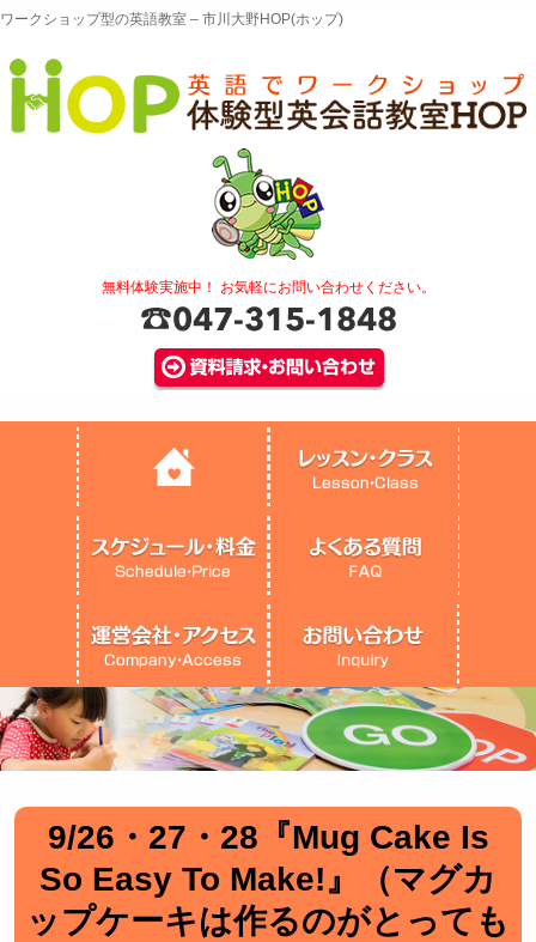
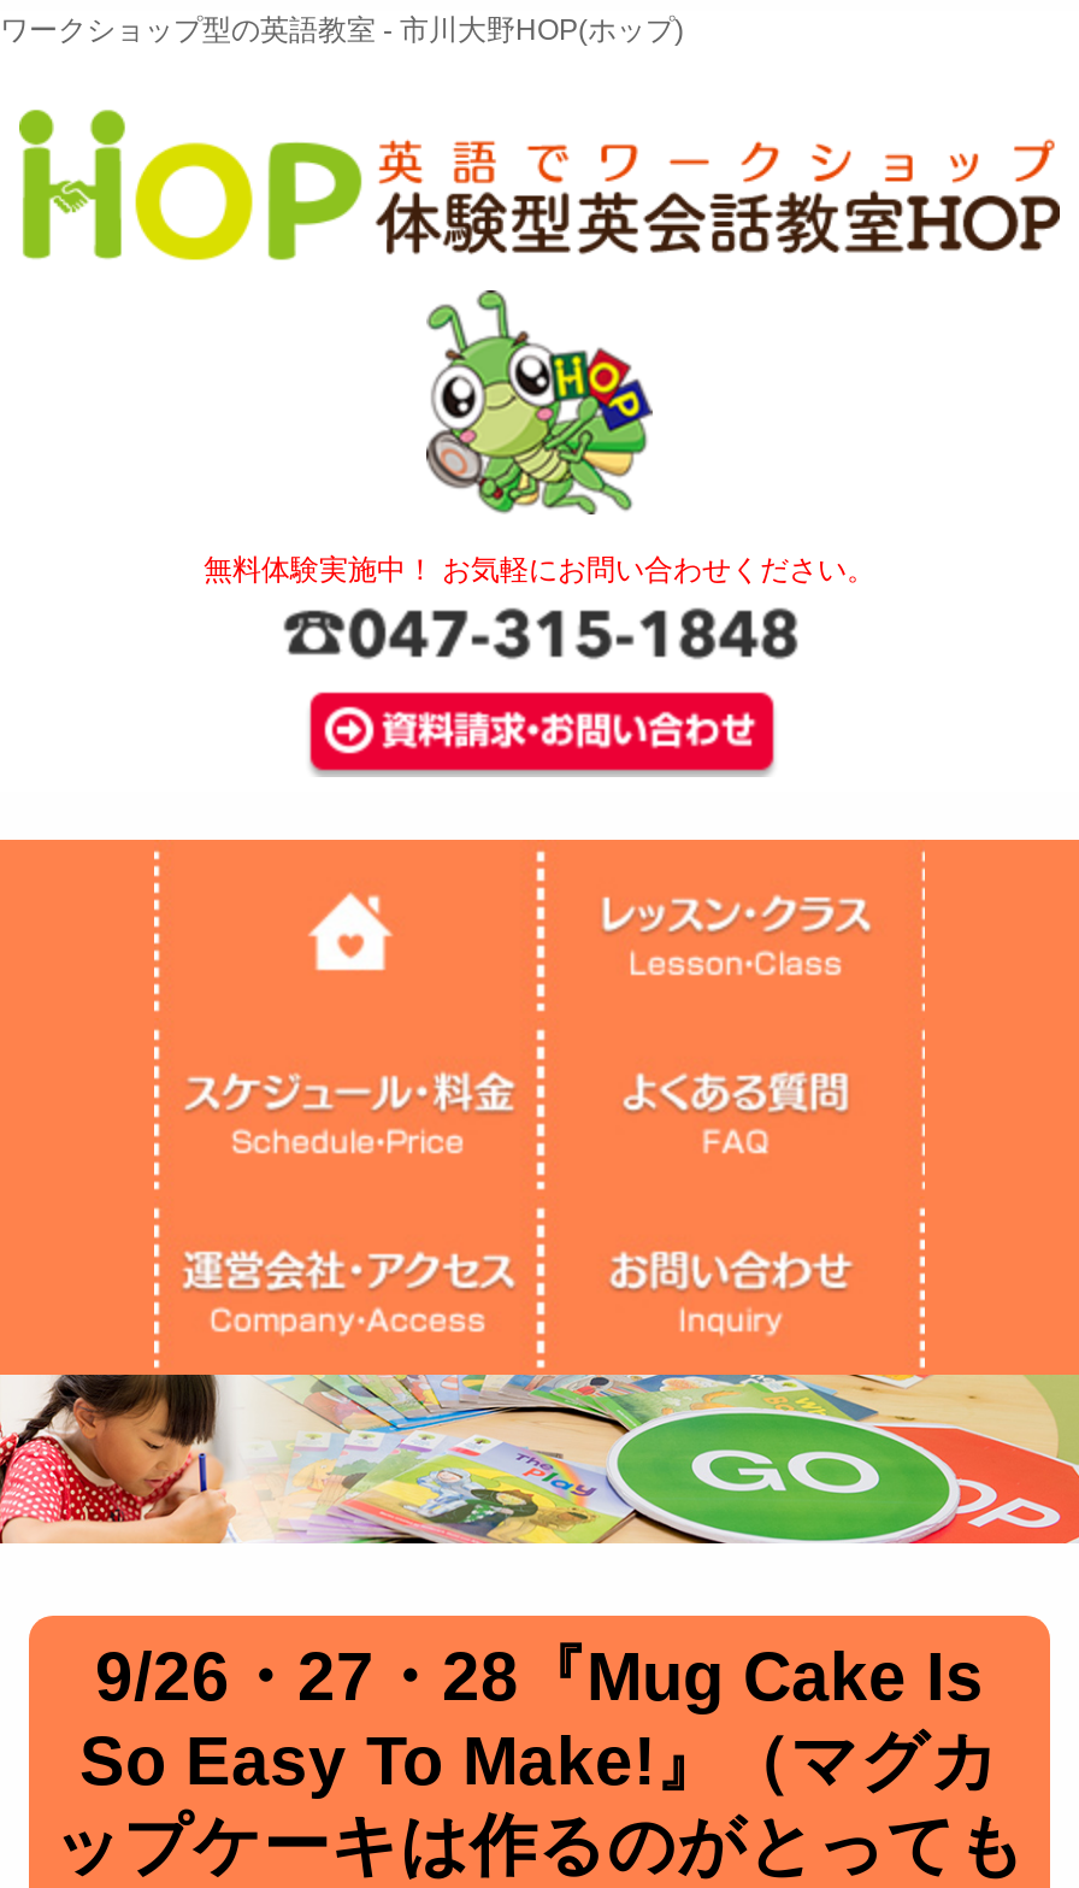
- ワークショップ型の英語教室 – 市川大野HOP(ホップ)
+ ワークショップ型の英語教室 - 市川大野HOP(ホップ)
